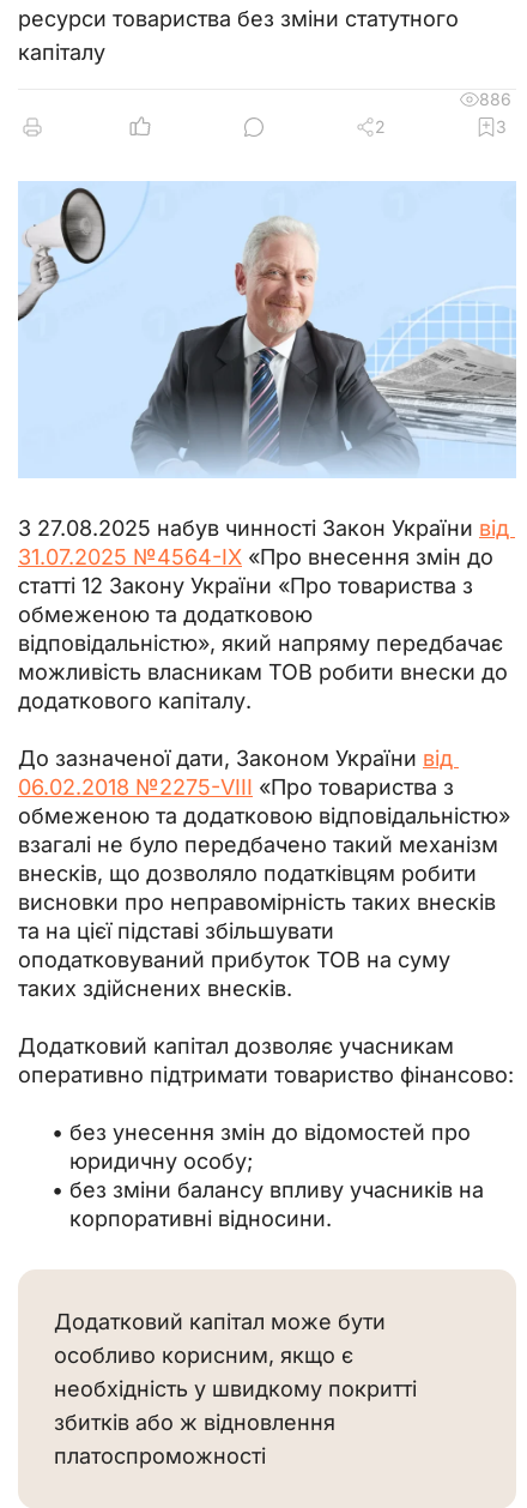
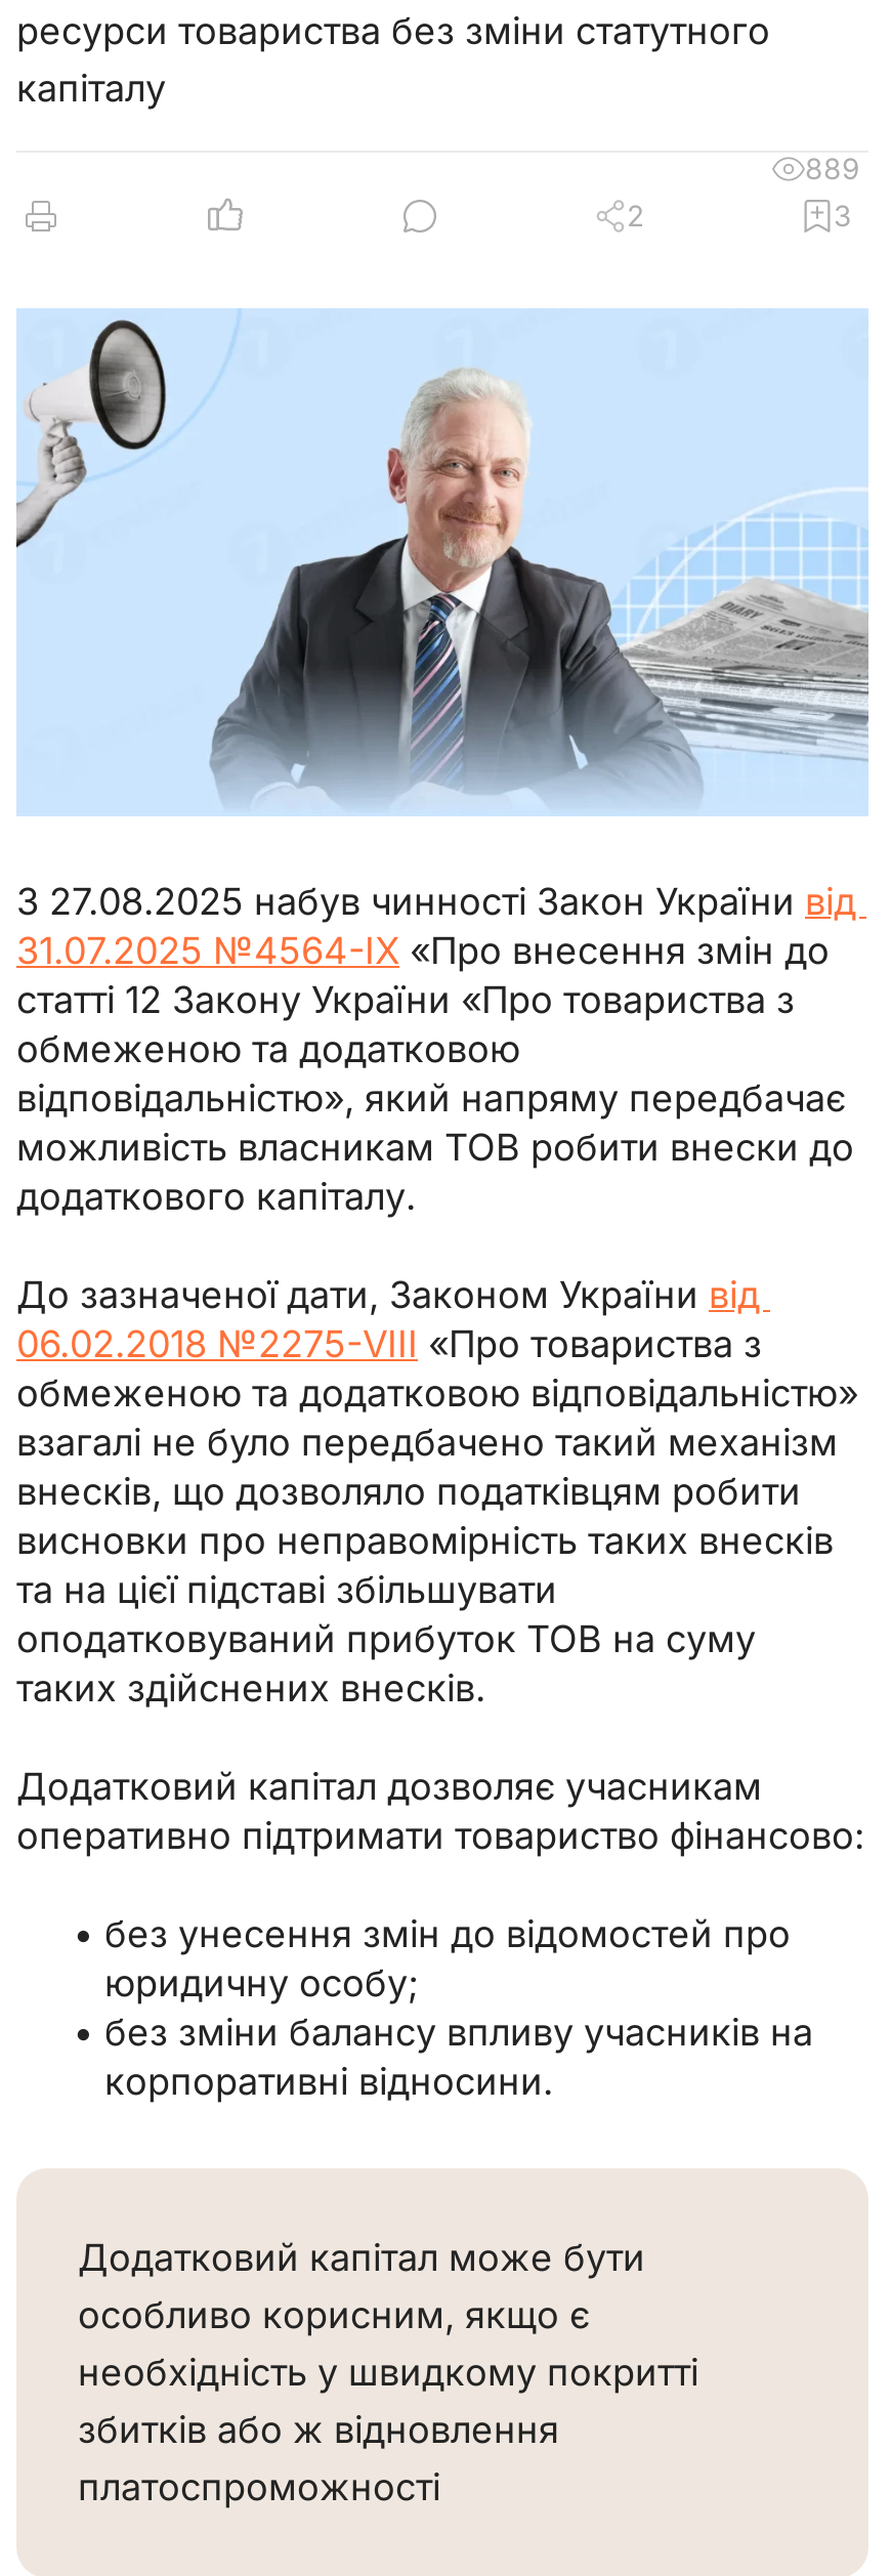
- 886
+ 889
